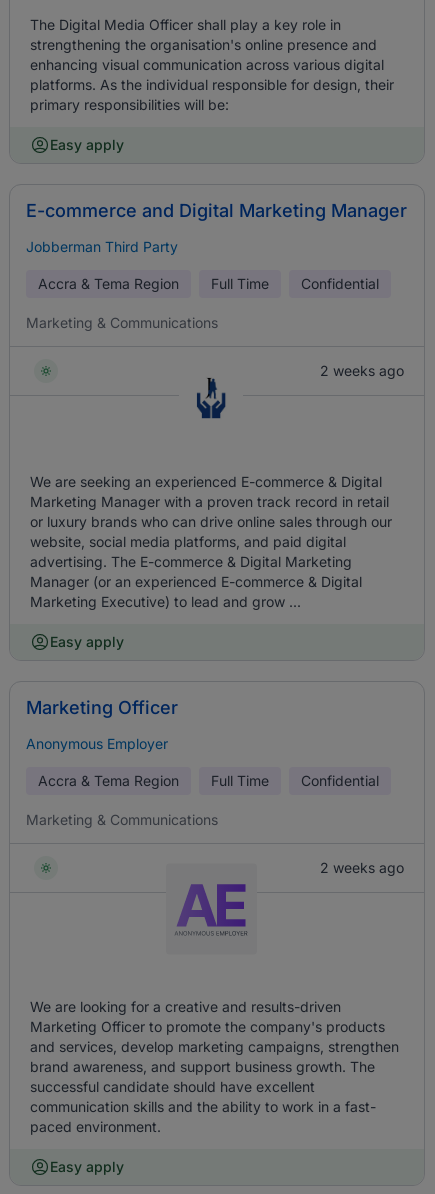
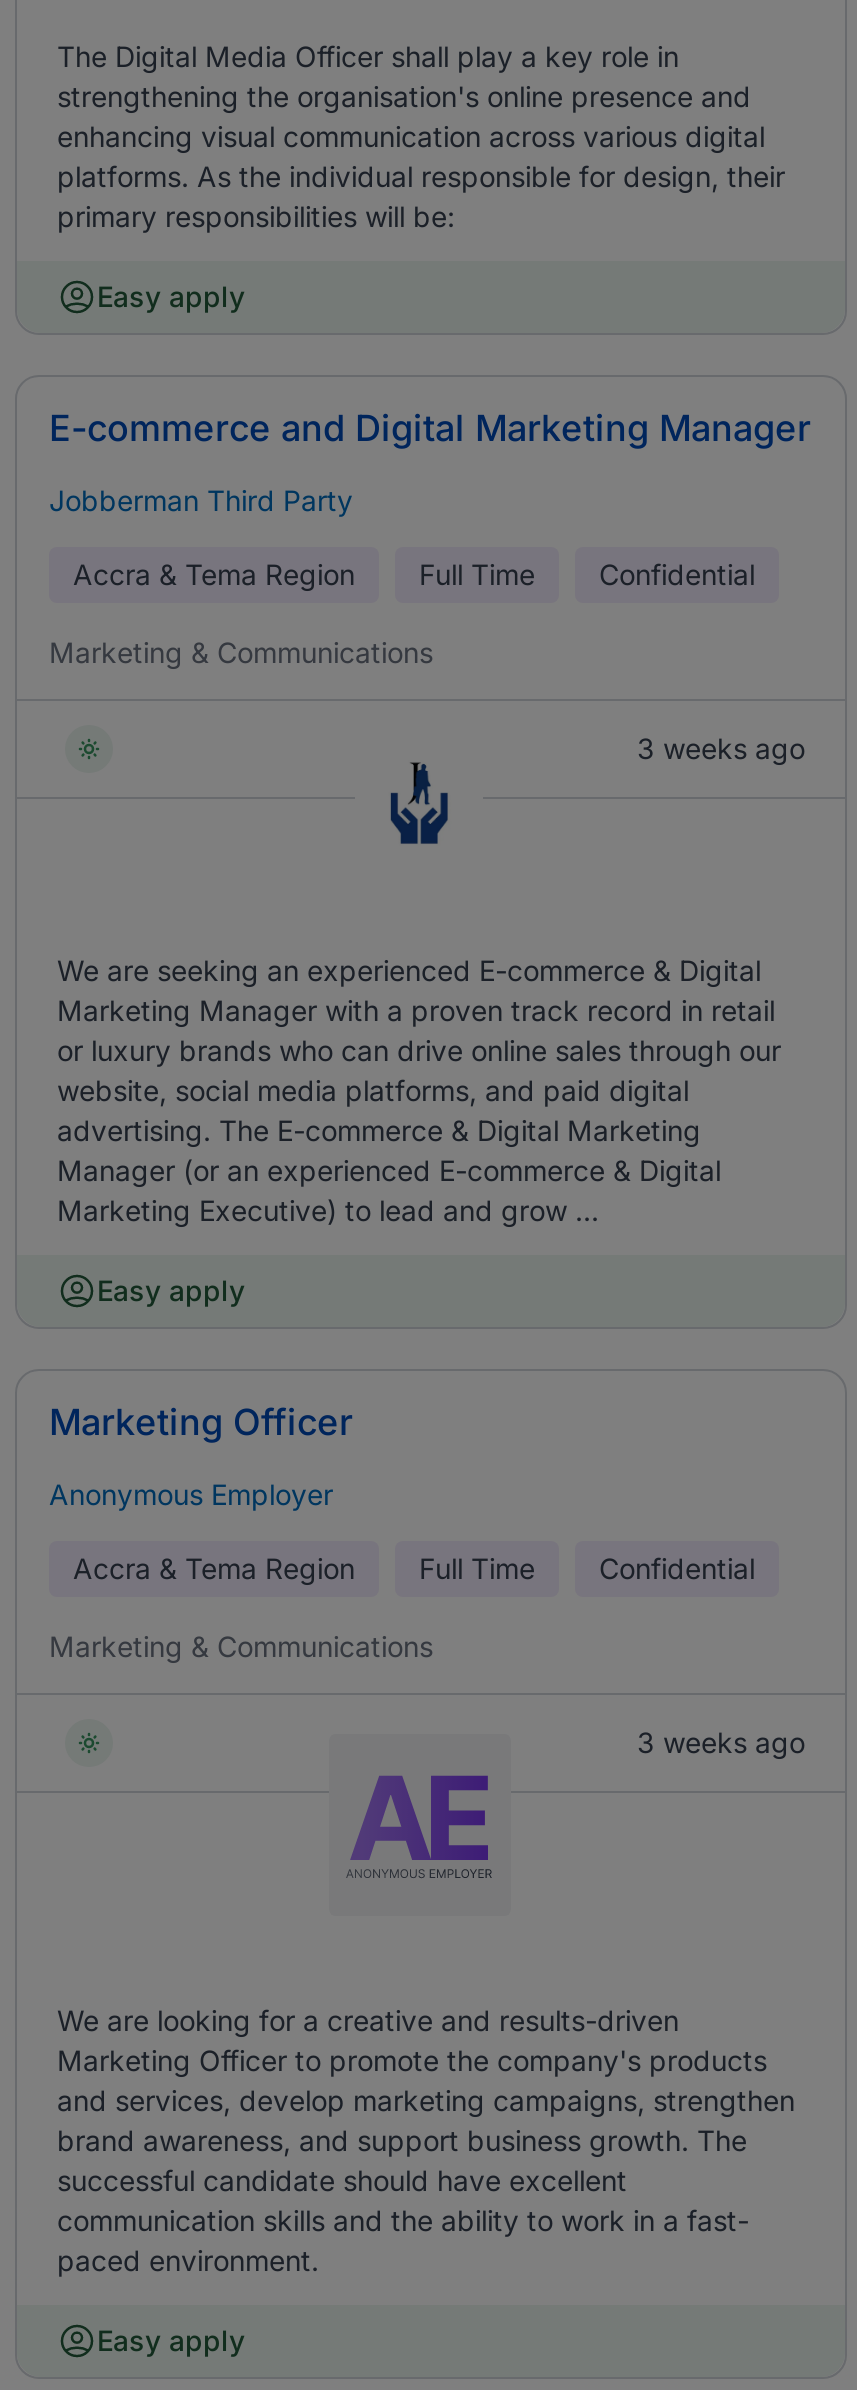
- 2 weeks ago
+ 3 weeks ago

- 2 weeks ago
+ 3 weeks ago
